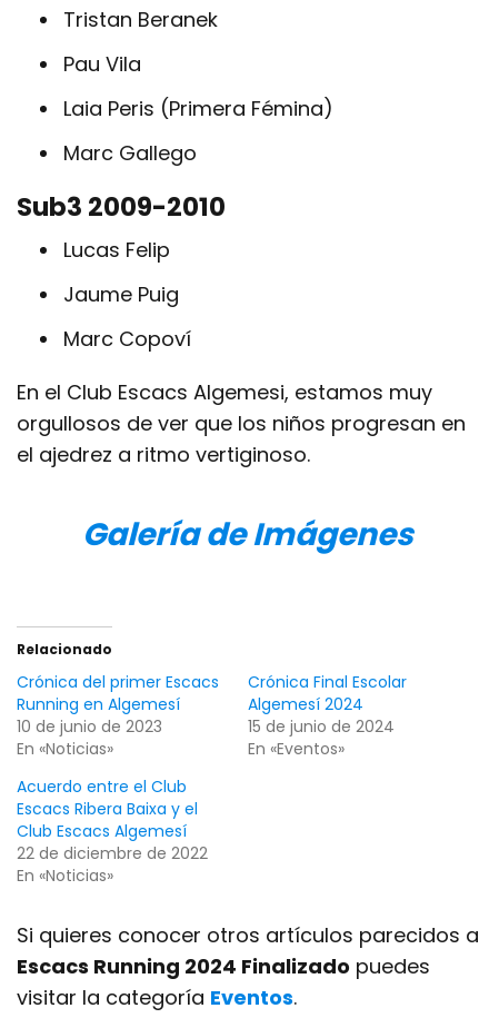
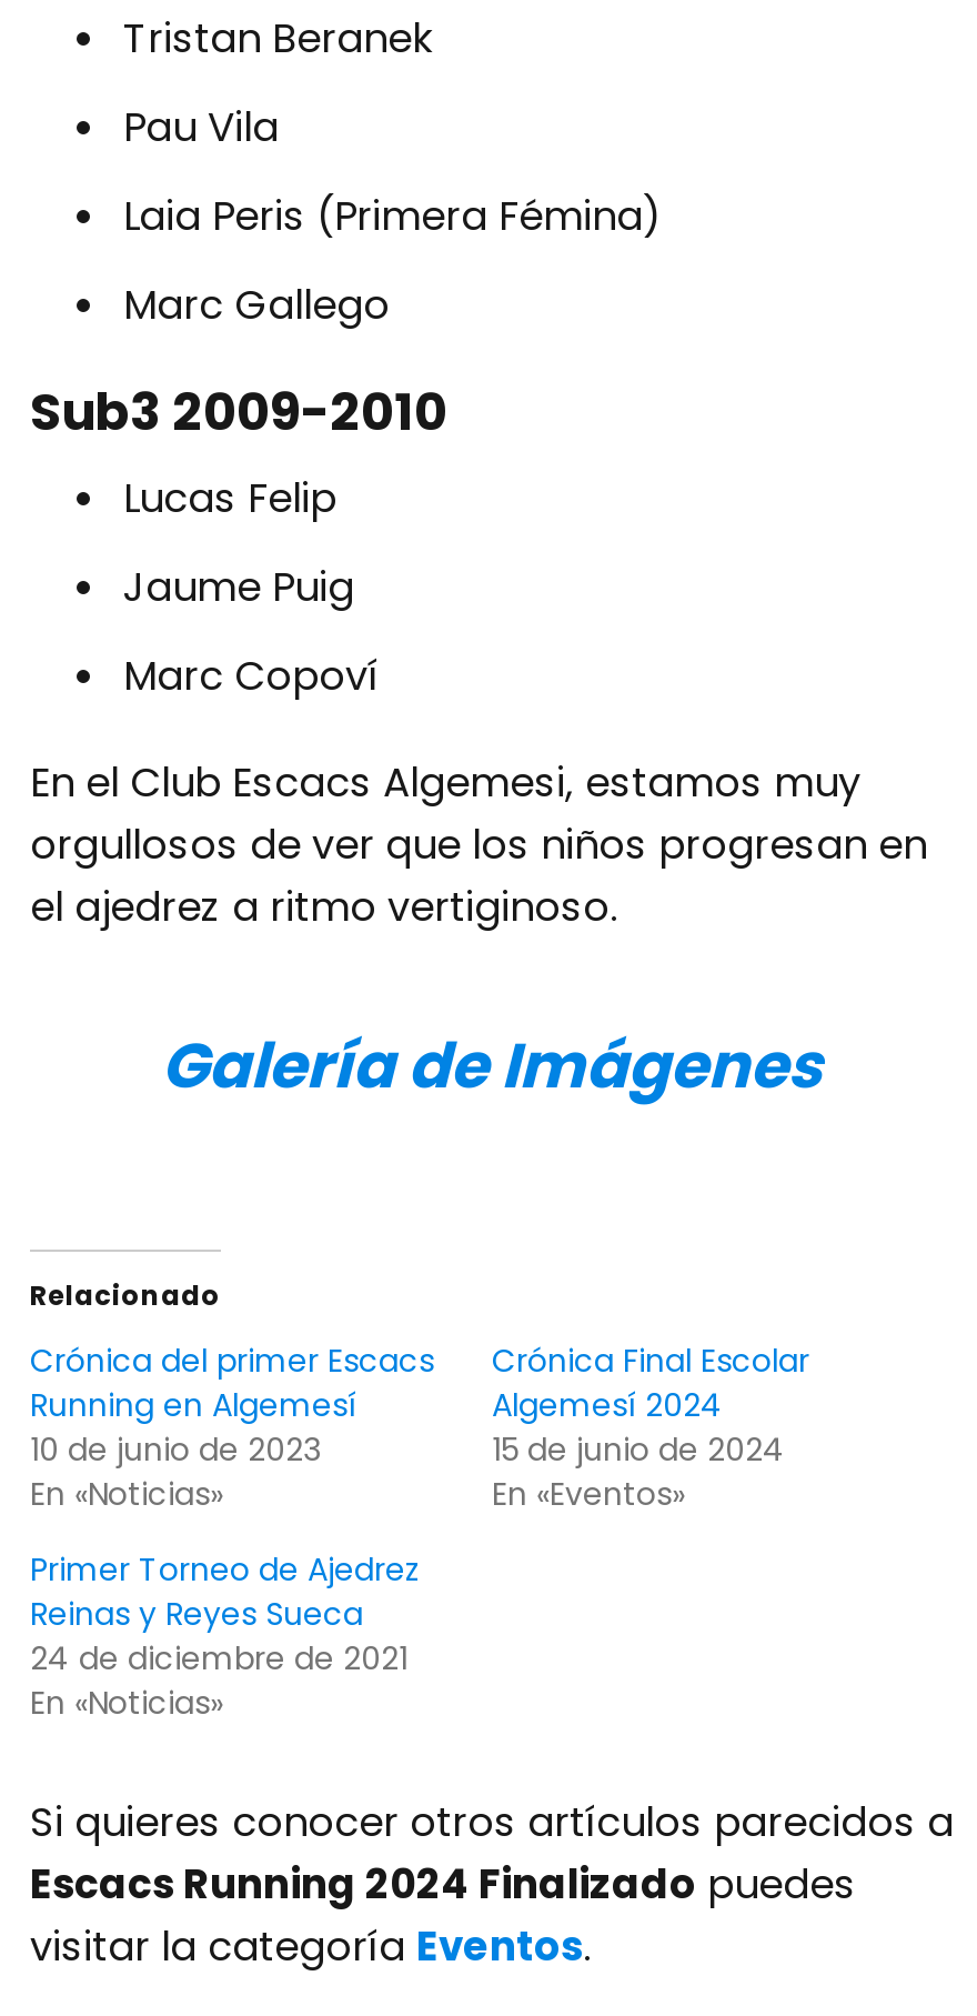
- Acuerdo entre el Club
- Escacs Ribera Baixa y el
- Club Escacs Algemesí
- 22 de diciembre de 2022
+ Primer Torneo de Ajedrez
+ Reinas y Reyes Sueca
+ 24 de diciembre de 2021
